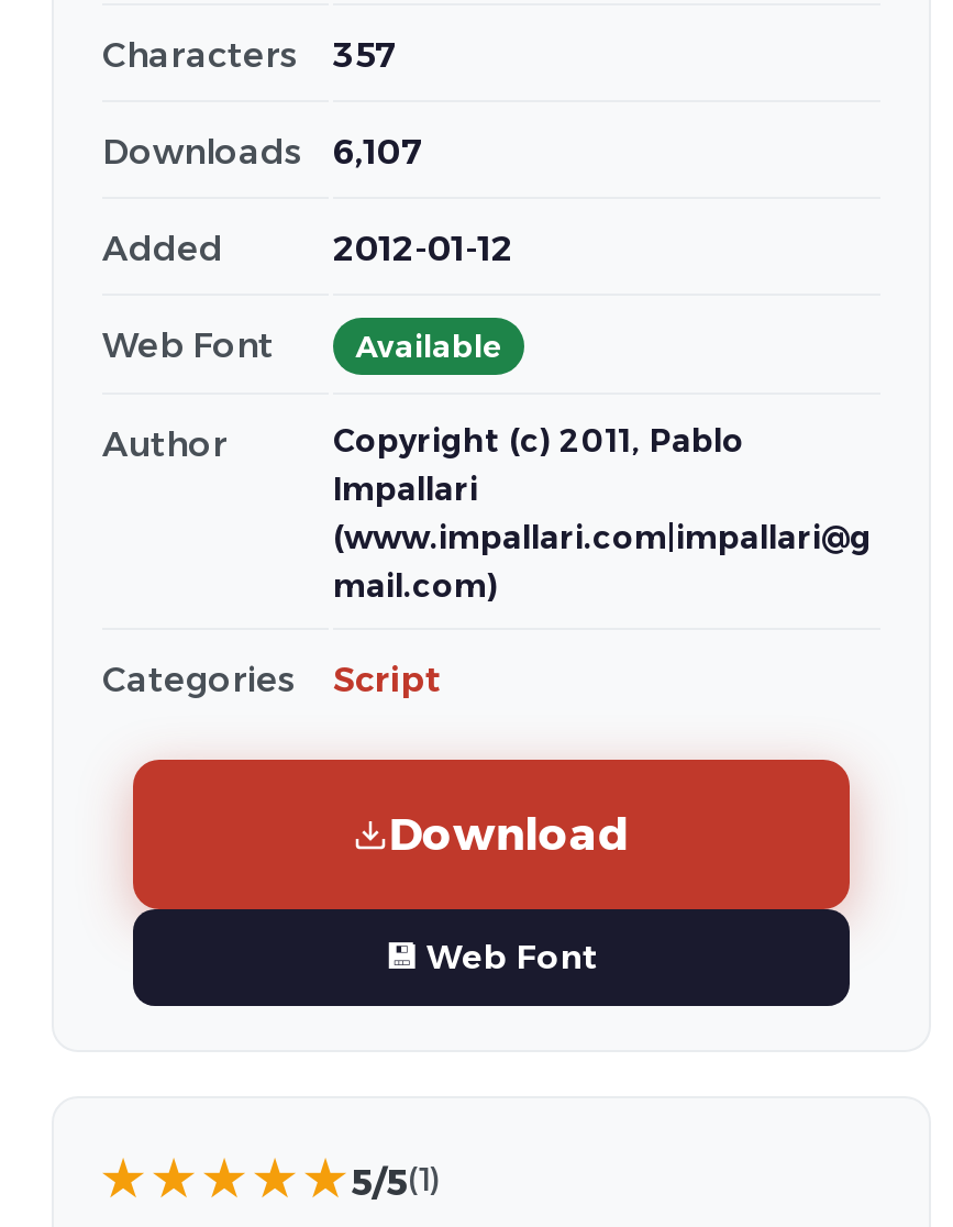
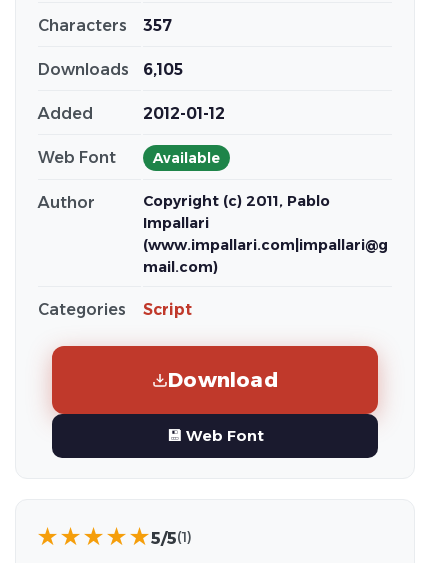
- Downloads 6,107
+ Downloads 6,105
